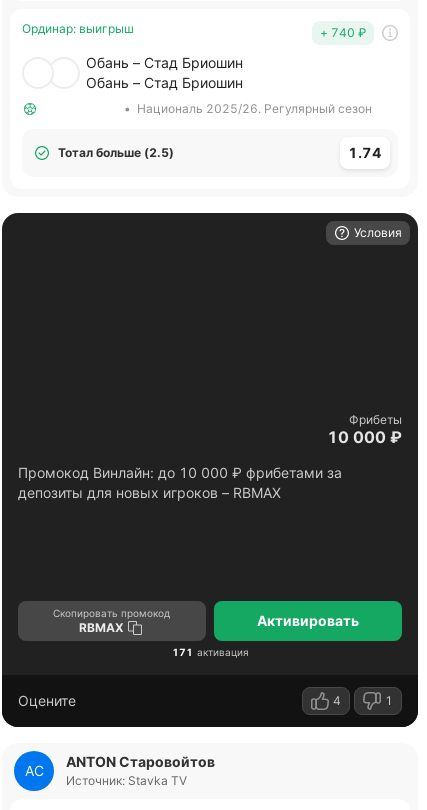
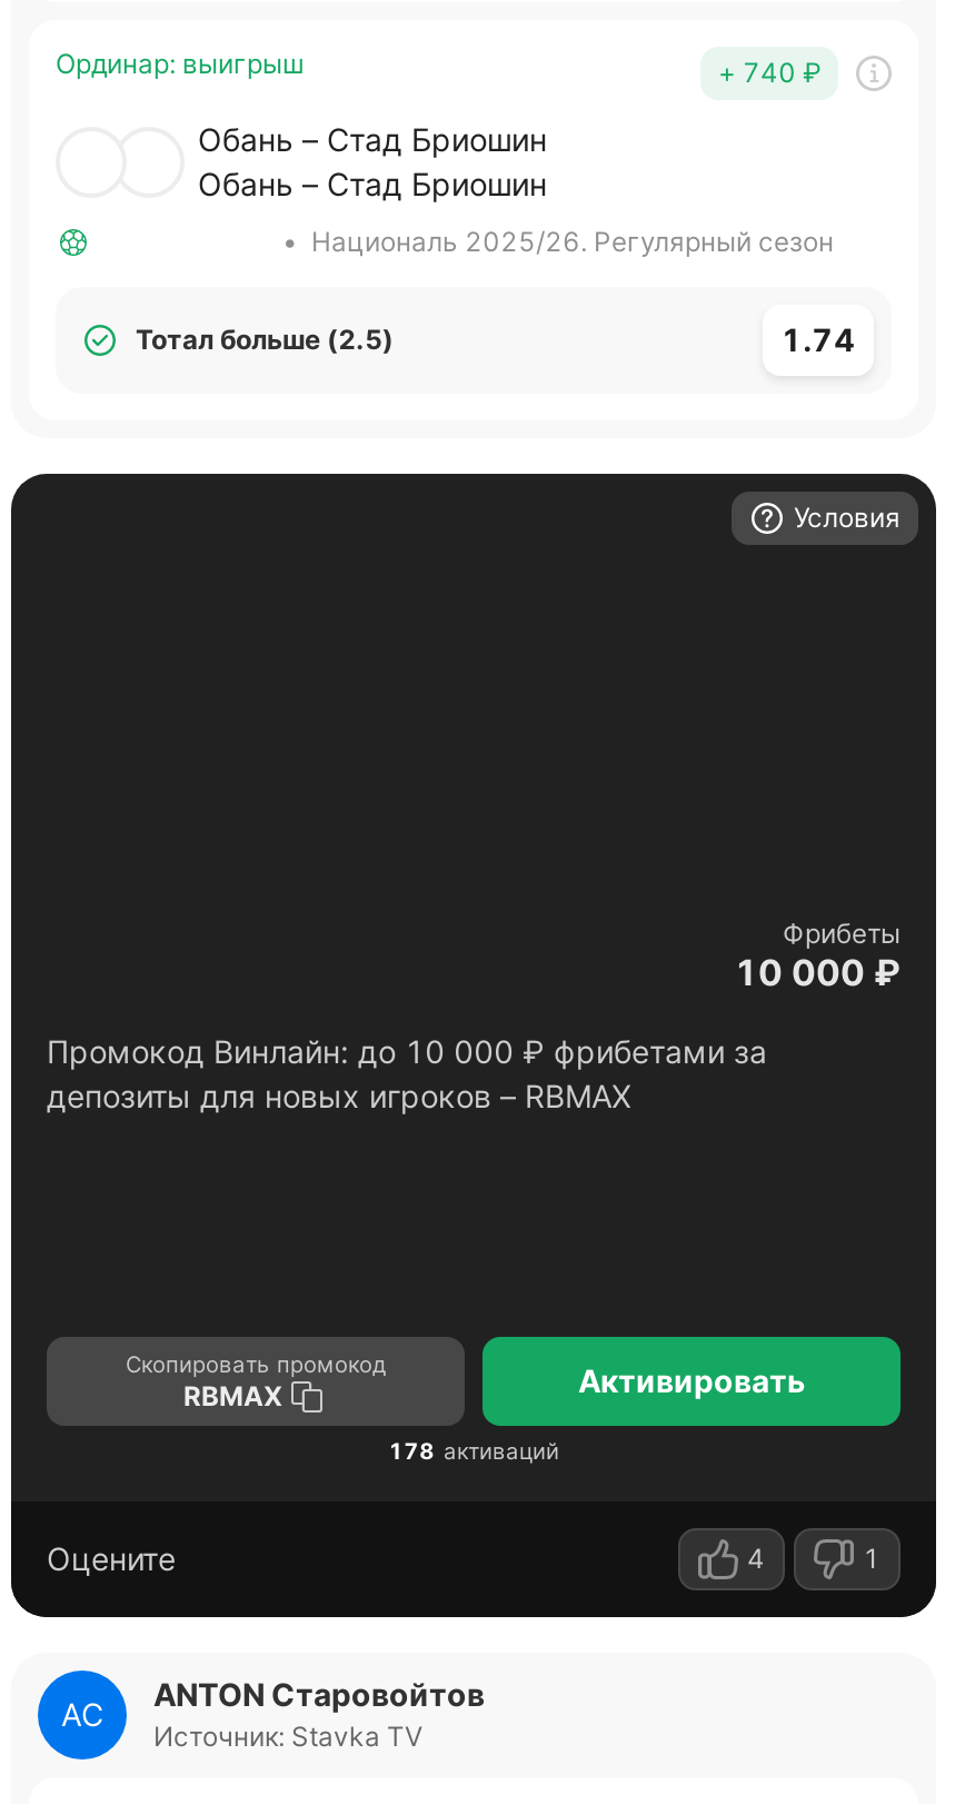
- 171 активация
+ 178 активаций
